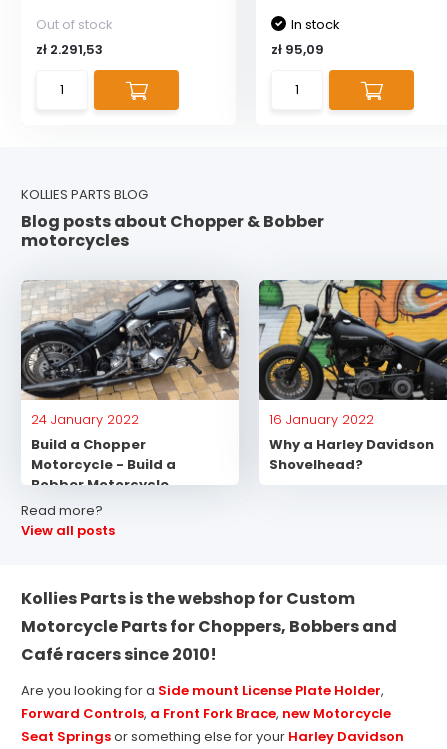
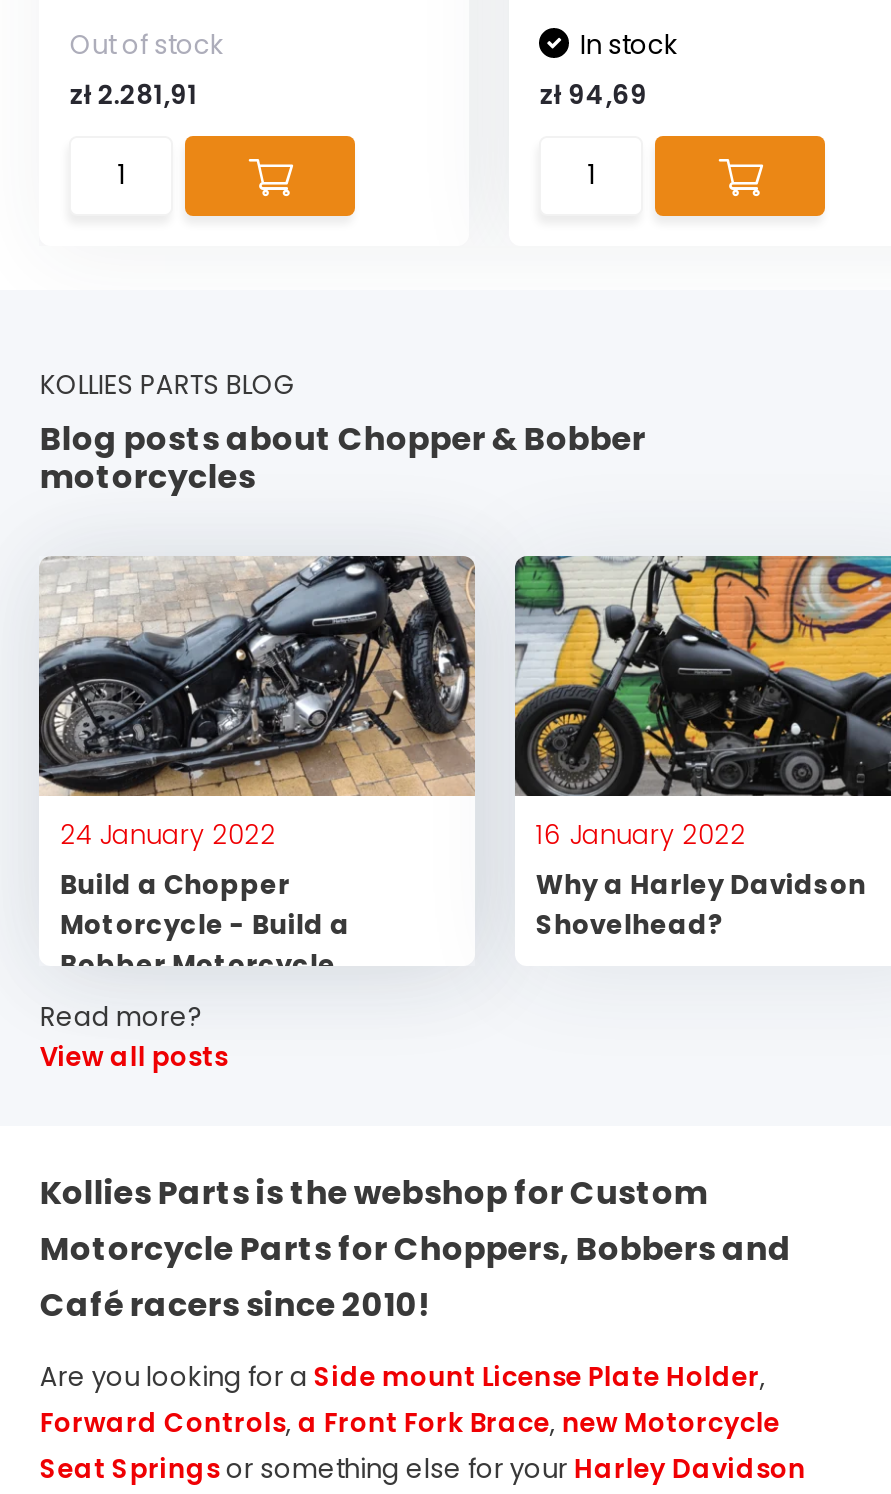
- zł 2.291,53
+ zł 2.281,91

- zł 95,09
+ zł 94,69
